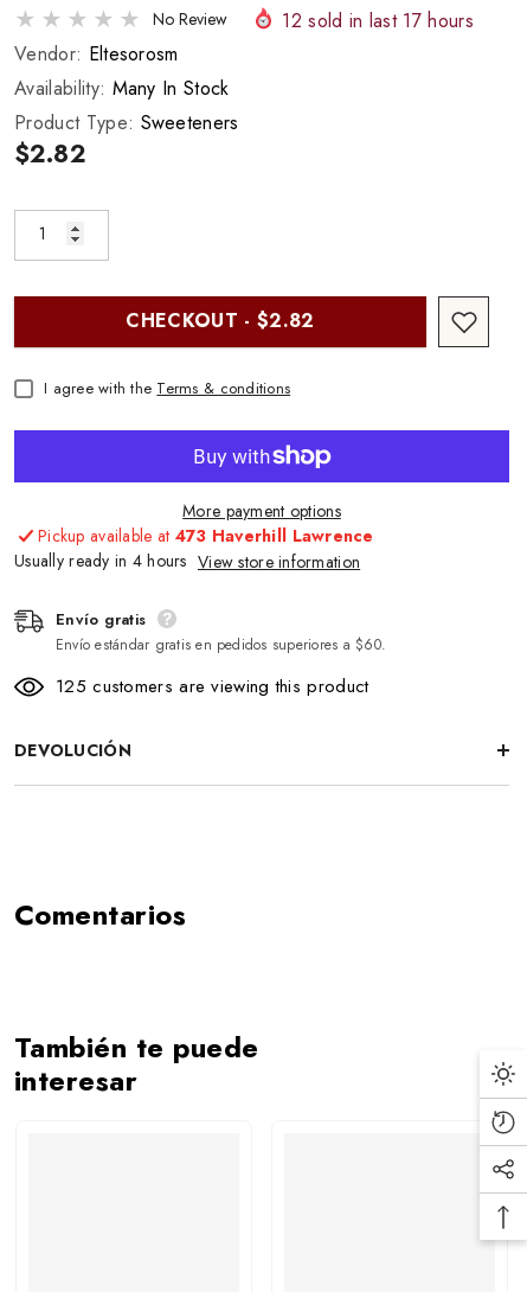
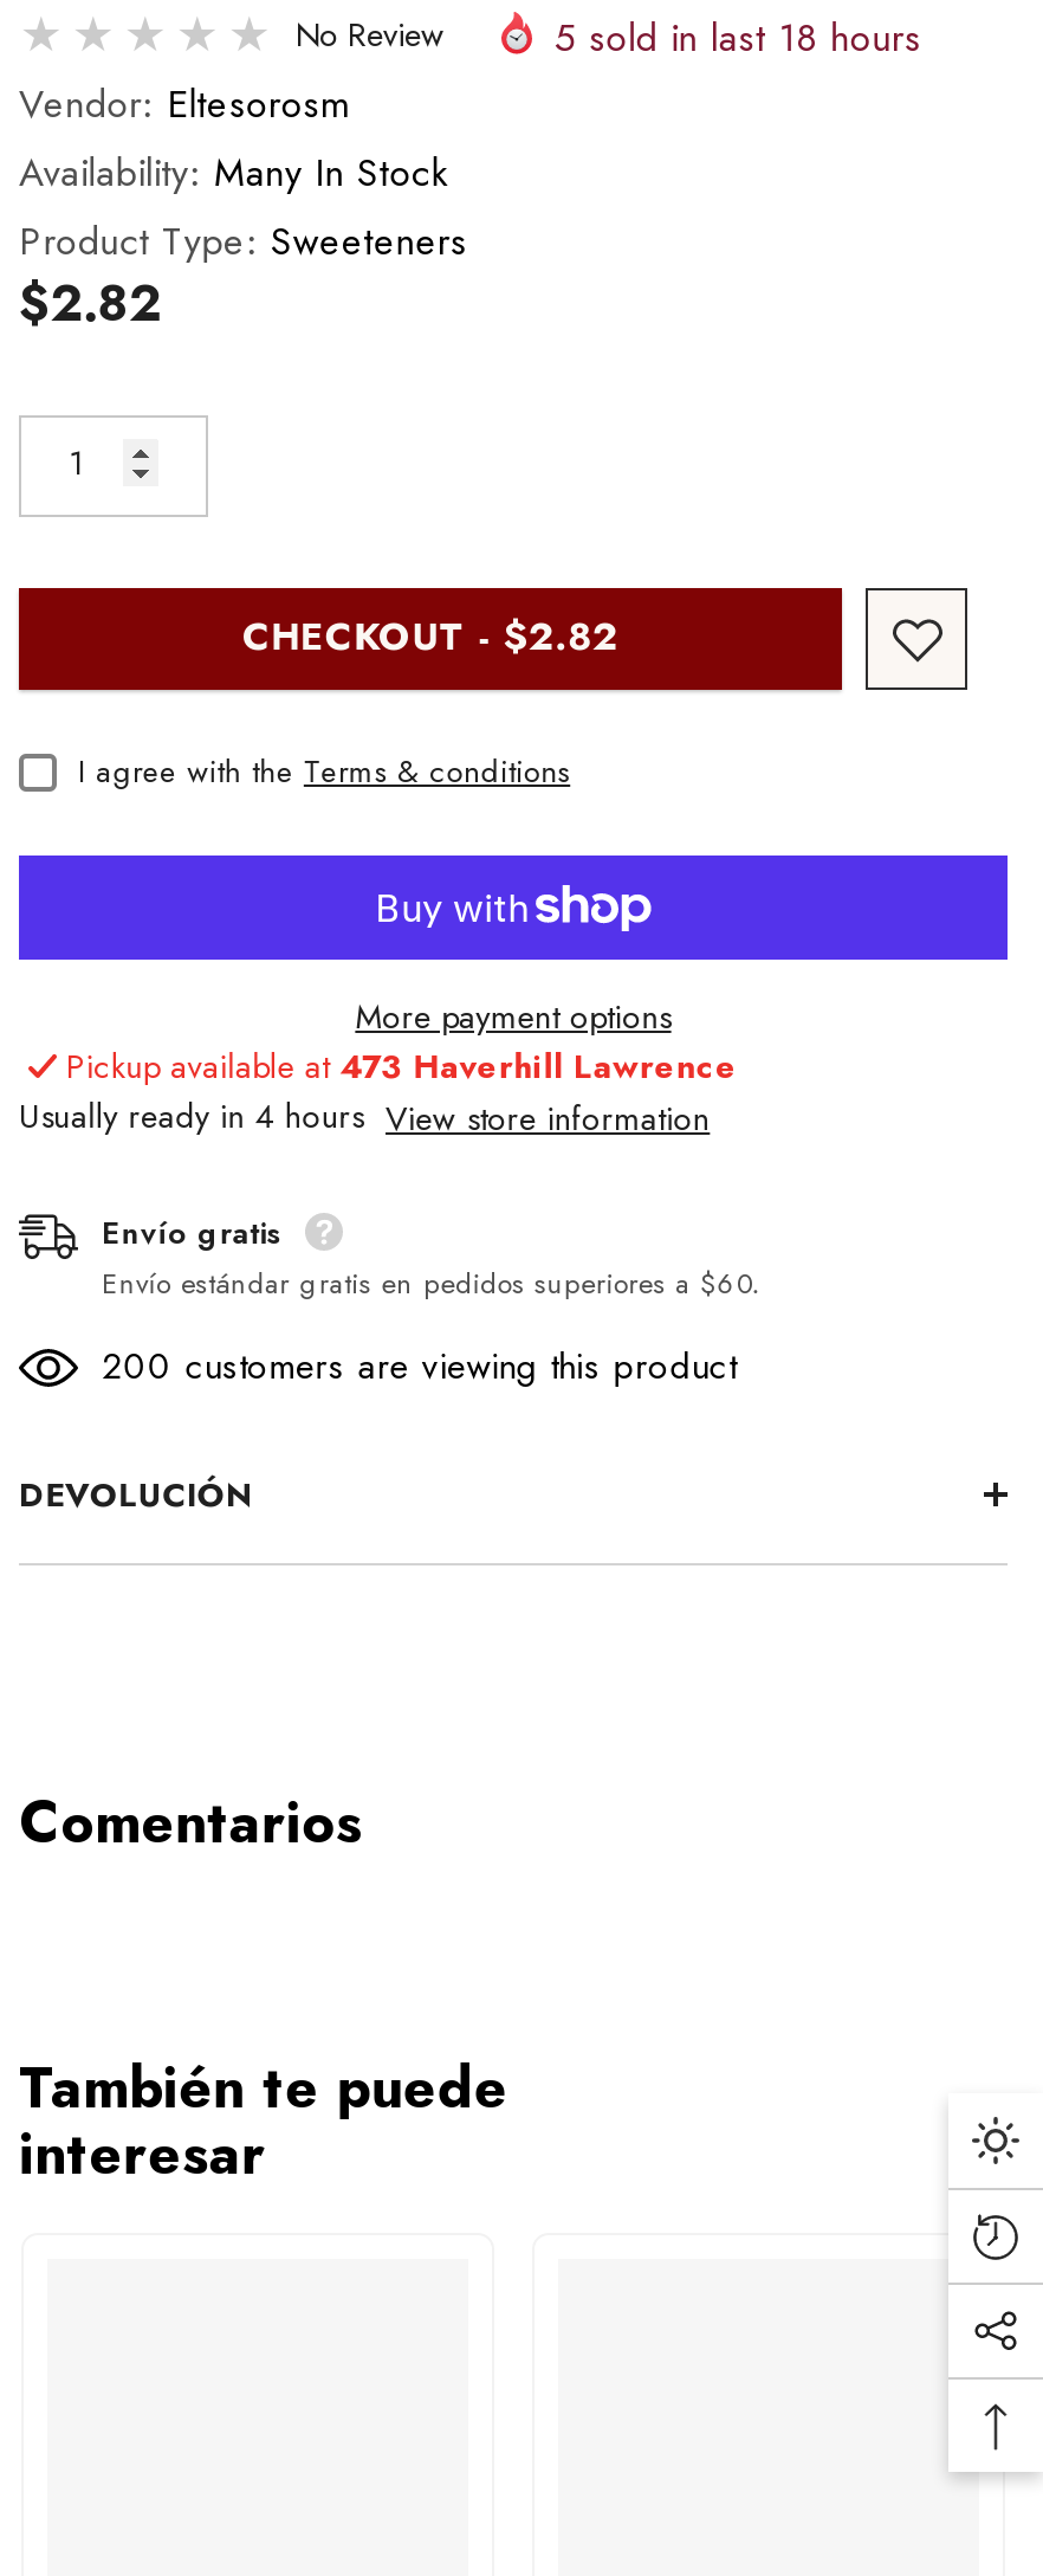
- 12 sold in last 17 hours
+ 5 sold in last 18 hours

- 125 customers are viewing this product
+ 200 customers are viewing this product
